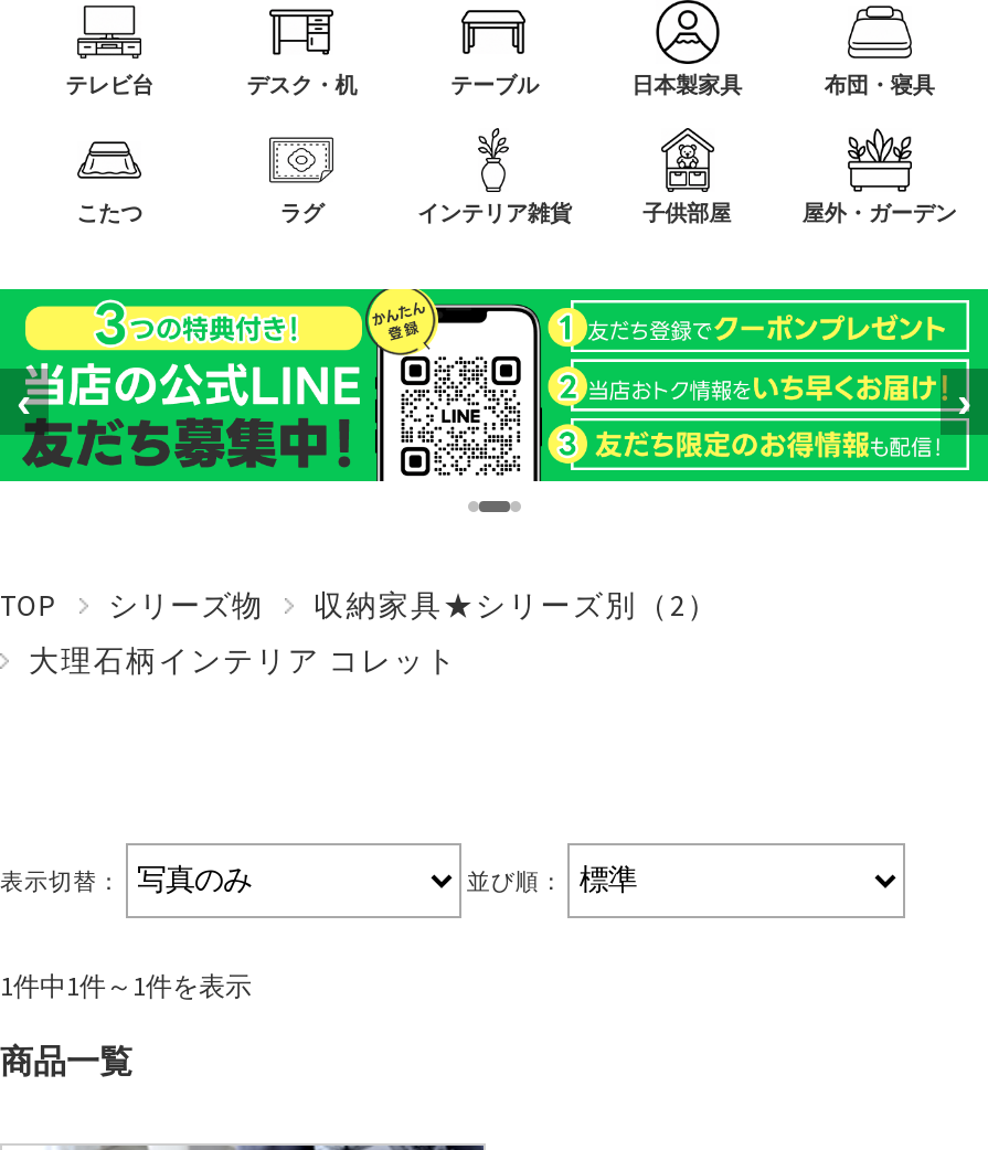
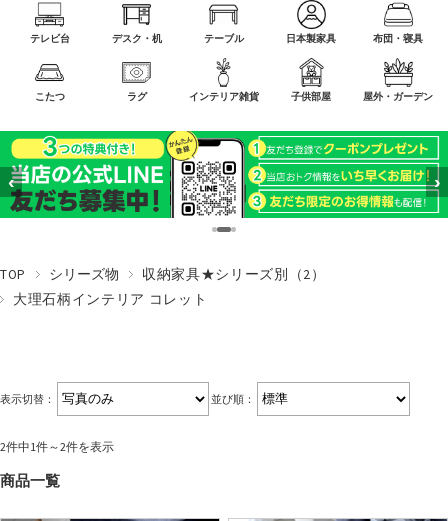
- 1件中1件～1件を表示
+ 2件中1件～2件を表示
